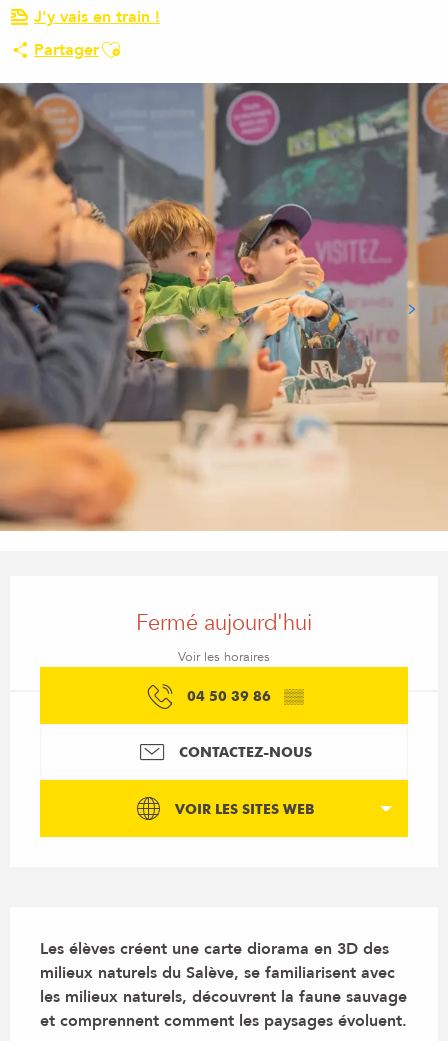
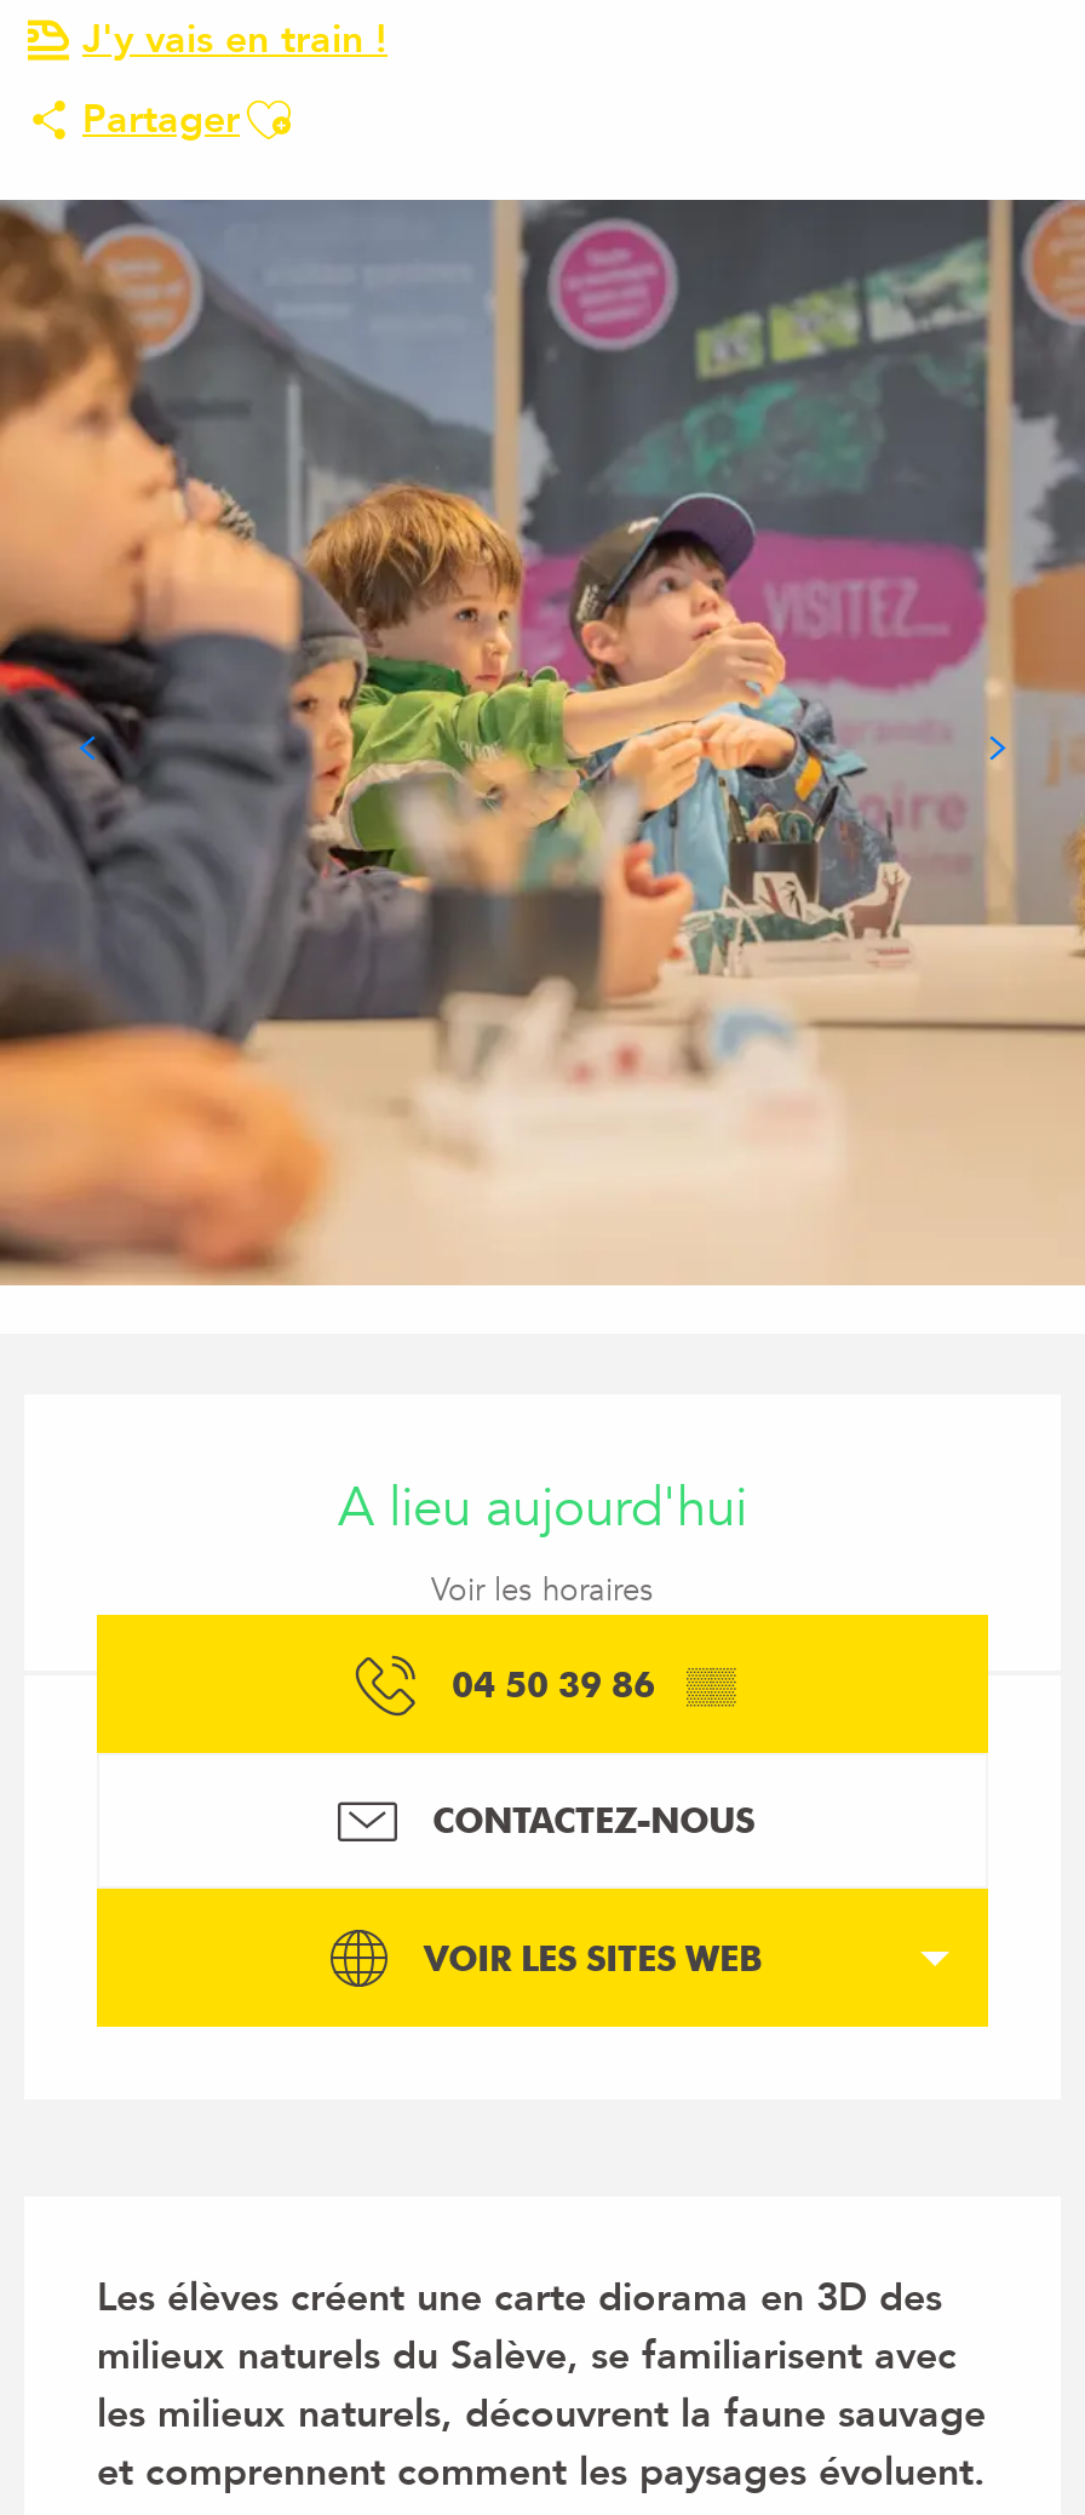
- Fermé aujourd'hui
+ A lieu aujourd'hui
